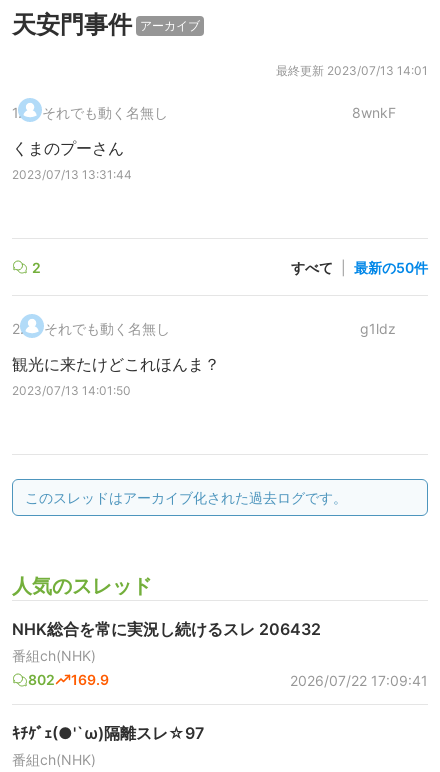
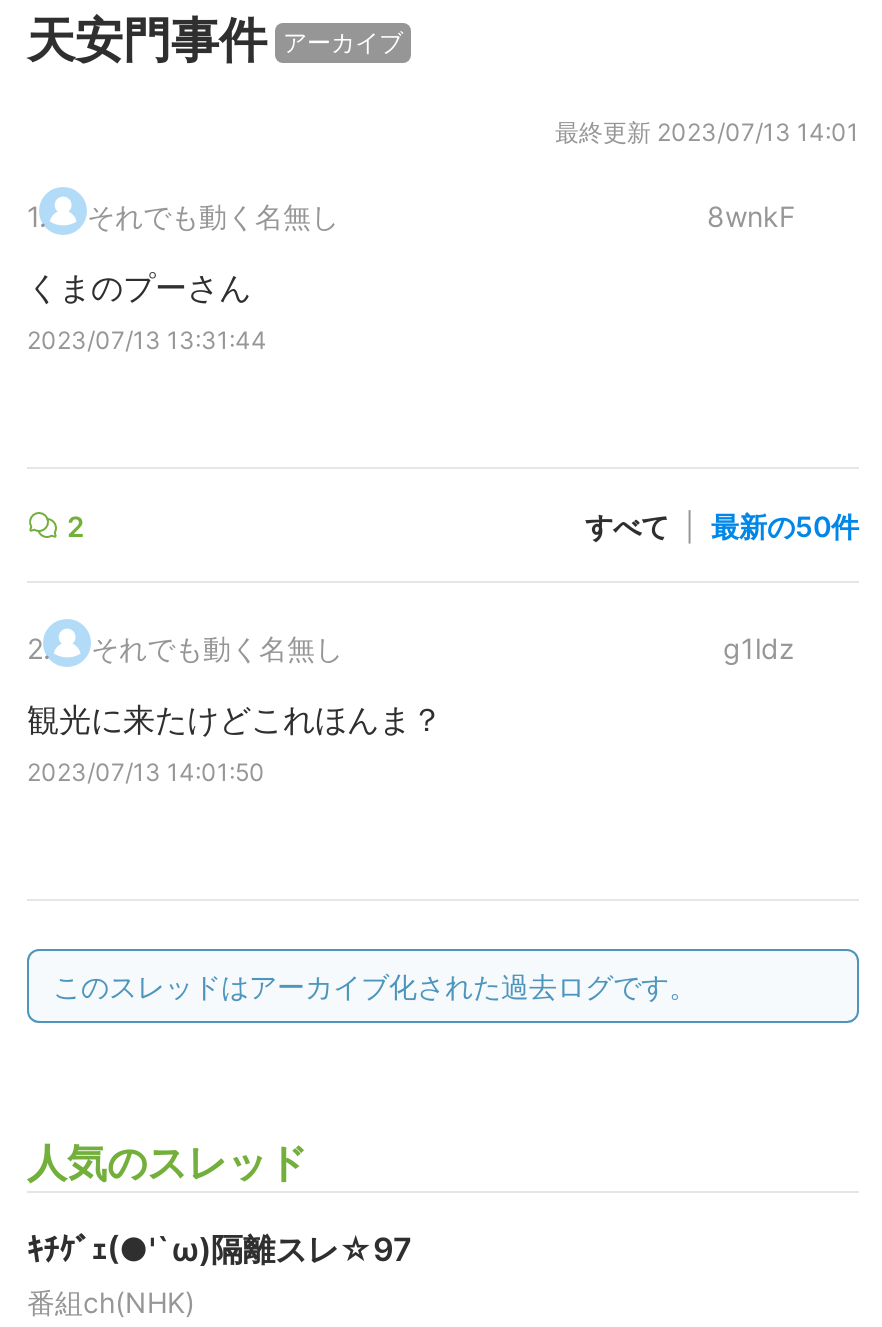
- NHK総合を常に実況し続けるスレ 206432
- 番組ch(NHK)
- 802
- 169.9
- 2026/07/22 17:09:41
